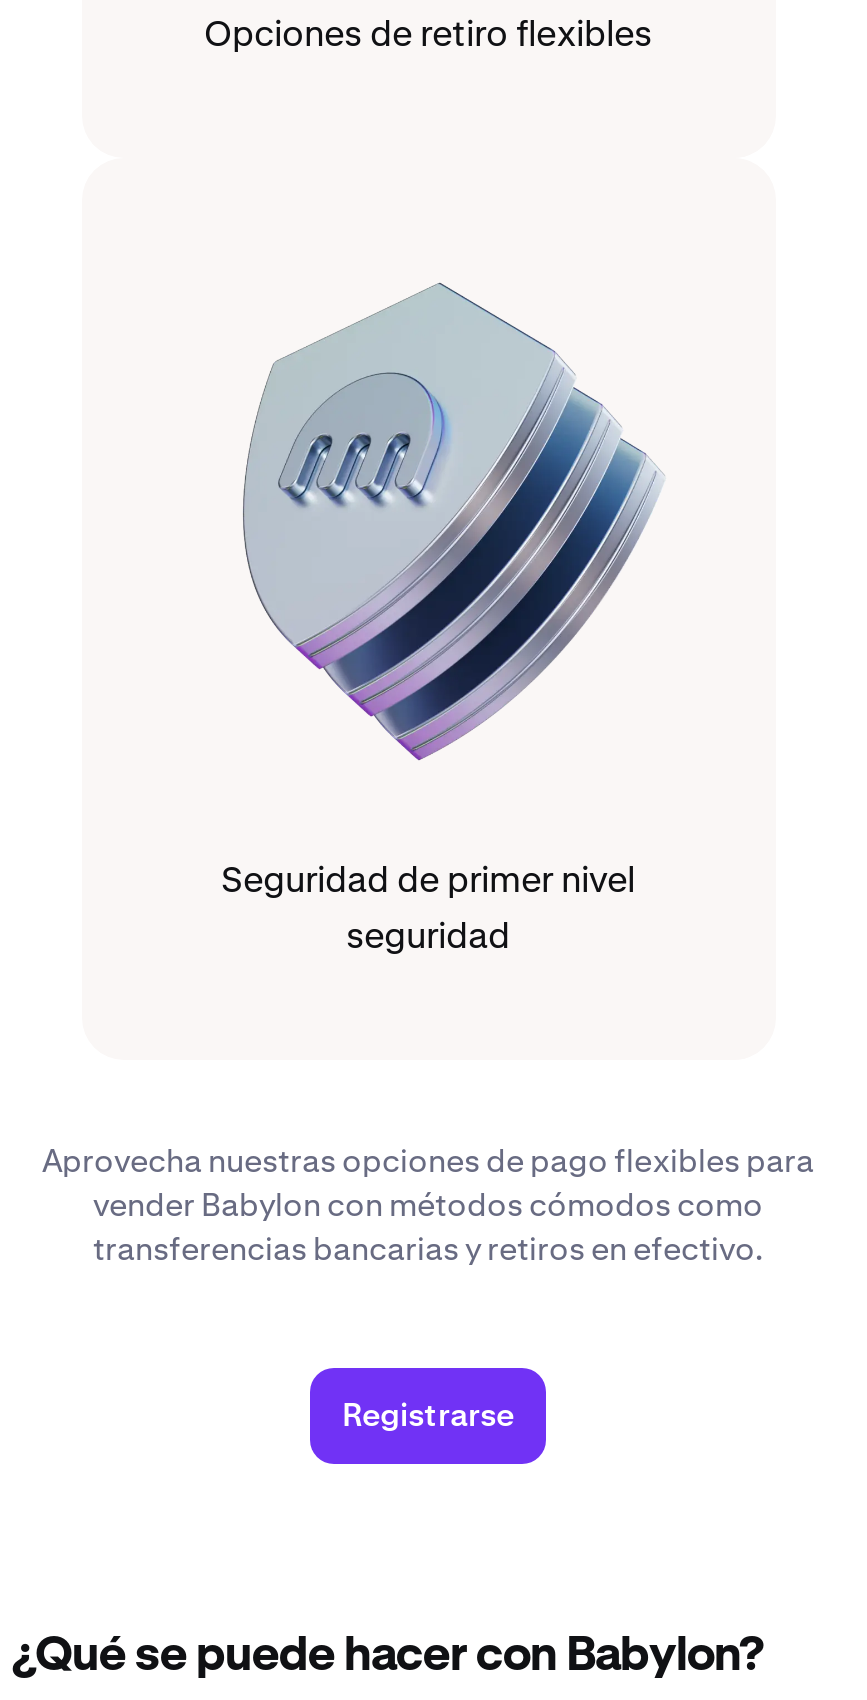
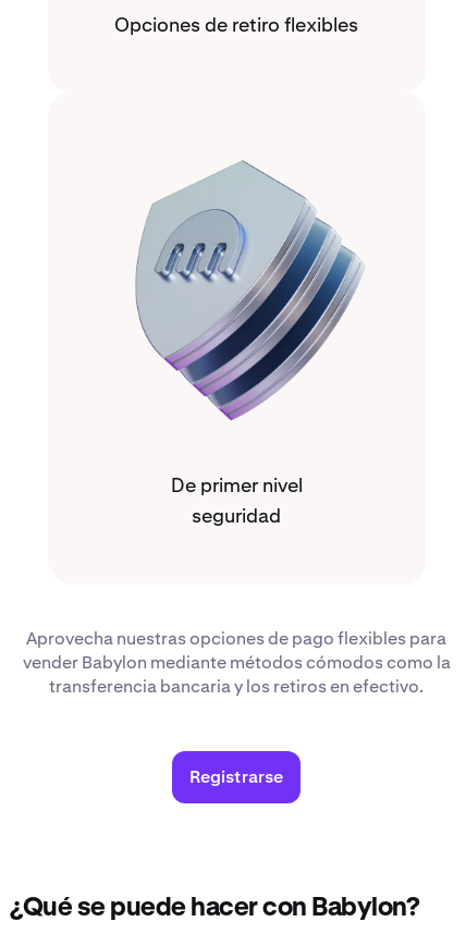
- Seguridad de primer nivel
+ De primer nivel

- vender Babylon con métodos cómodos como
- transferencias bancarias y retiros en efectivo.
+ vender Babylon mediante métodos cómodos como la
+ transferencia bancaria y los retiros en efectivo.
